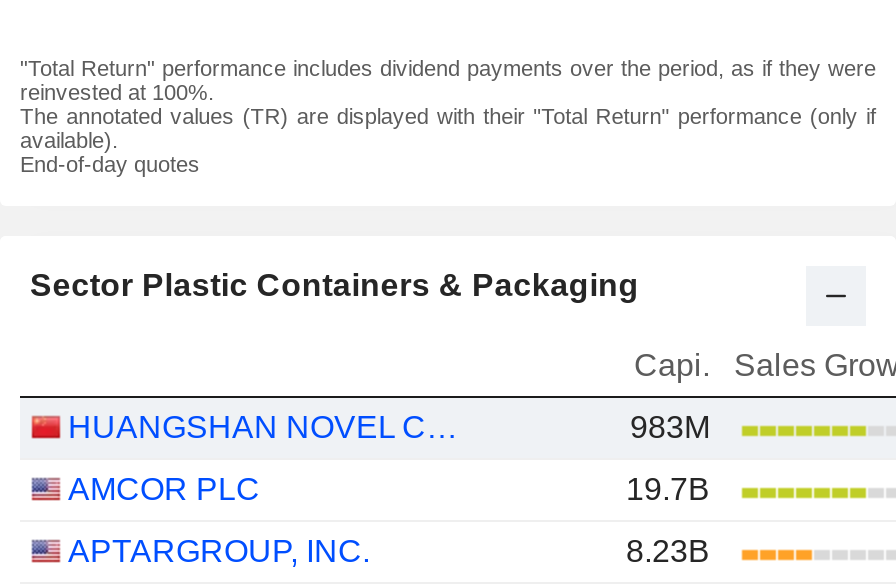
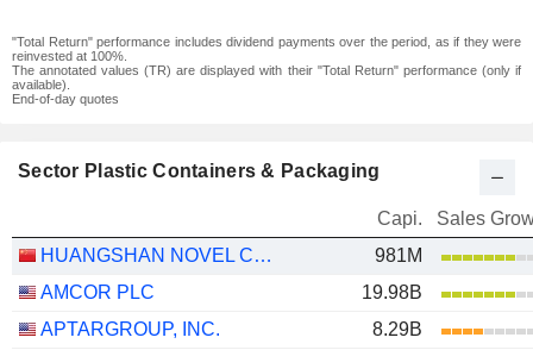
- 983M
+ 981M

- 19.7B
+ 19.98B

- 8.23B
+ 8.29B
